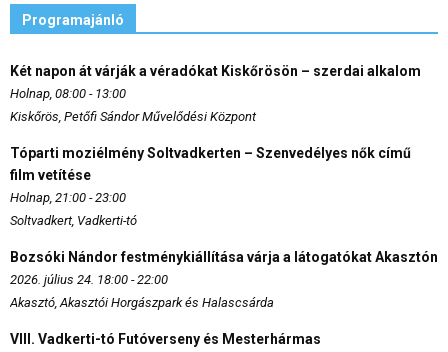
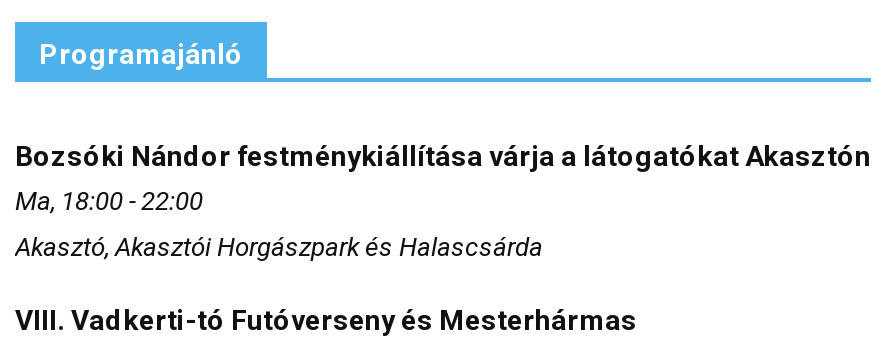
- Két napon át várják a véradókat Kiskőrösön – szerdai alkalom
- Holnap, 08:00 - 13:00
- Kiskőrös, Petőfi Sándor Művelődési Központ
- Tóparti moziélmény Soltvadkerten – Szenvedélyes nők című
- film vetítése
- Holnap, 21:00 - 23:00
- Soltvadkert, Vadkerti-tó

- 2026. július 24. 18:00 - 22:00
+ Ma, 18:00 - 22:00
